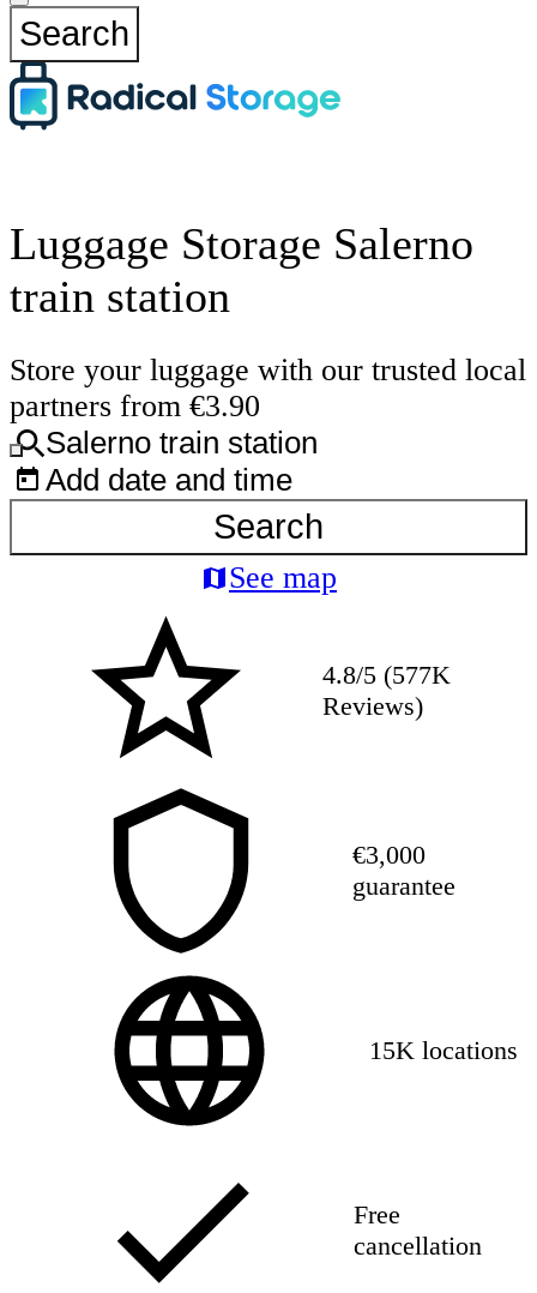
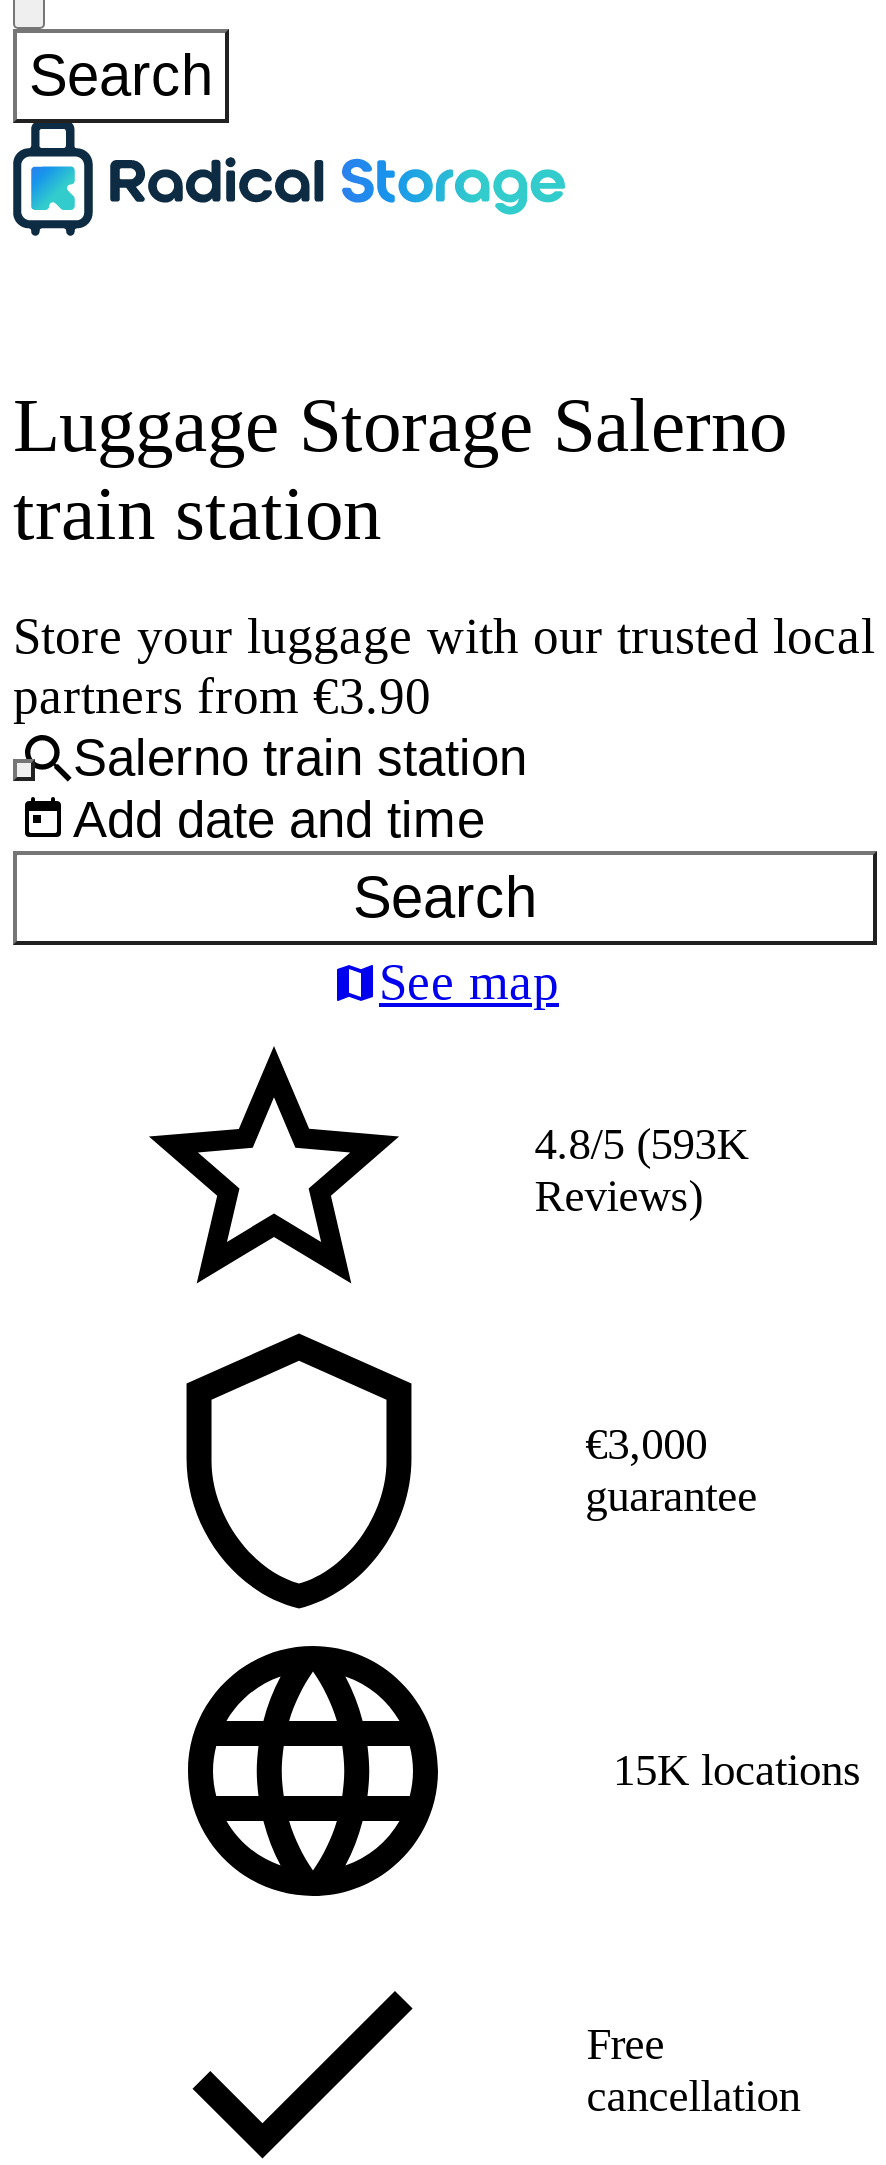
- 4.8/5 (577K
+ 4.8/5 (593K
